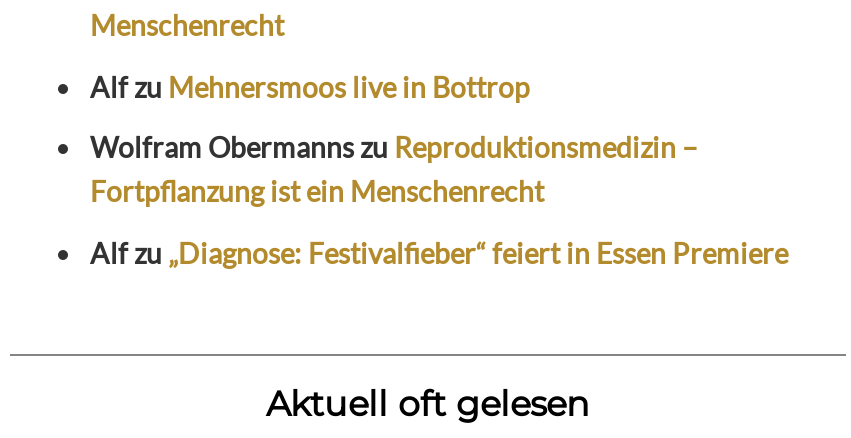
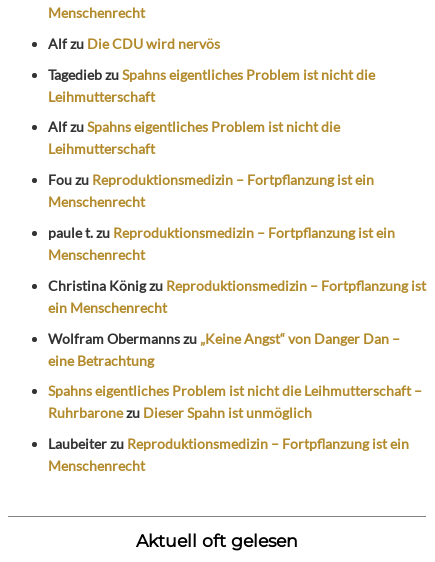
- Alf zu Mehnersmoos live in Bottrop
- Wolfram Obermanns zu Reproduktionsmedizin –
- Fortpflanzung ist ein Menschenrecht
- Alf zu „Diagnose: Festivalfieber“ feiert in Essen Premiere
+ Alf zu Die CDU wird nervös
+ Tagedieb zu Spahns eigentliches Problem ist nicht die
+ Leihmutterschaft
+ Alf zu Spahns eigentliches Problem ist nicht die
+ Leihmutterschaft
+ Fou zu Reproduktionsmedizin – Fortpflanzung ist ein
+ Menschenrecht
+ paule t. zu Reproduktionsmedizin – Fortpflanzung ist ein
+ Menschenrecht
+ Christina König zu Reproduktionsmedizin – Fortpflanzung ist
+ ein Menschenrecht
+ Wolfram Obermanns zu „Keine Angst“ von Danger Dan –
+ eine Betrachtung
+ Spahns eigentliches Problem ist nicht die Leihmutterschaft –
+ Ruhrbarone zu Dieser Spahn ist unmöglich
+ Laubeiter zu Reproduktionsmedizin – Fortpflanzung ist ein
+ Menschenrecht
